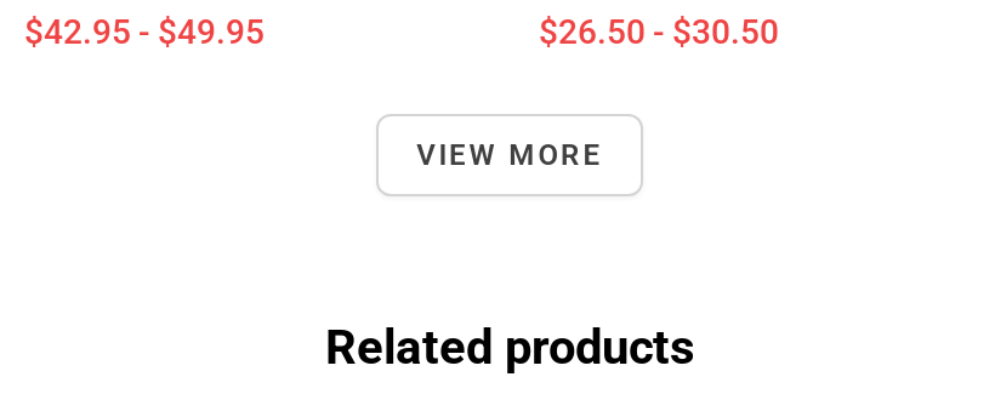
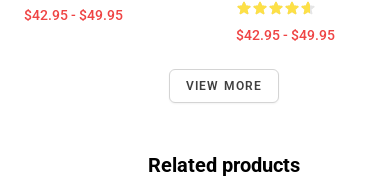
- $26.50 - $30.50
+ $42.95 - $49.95
